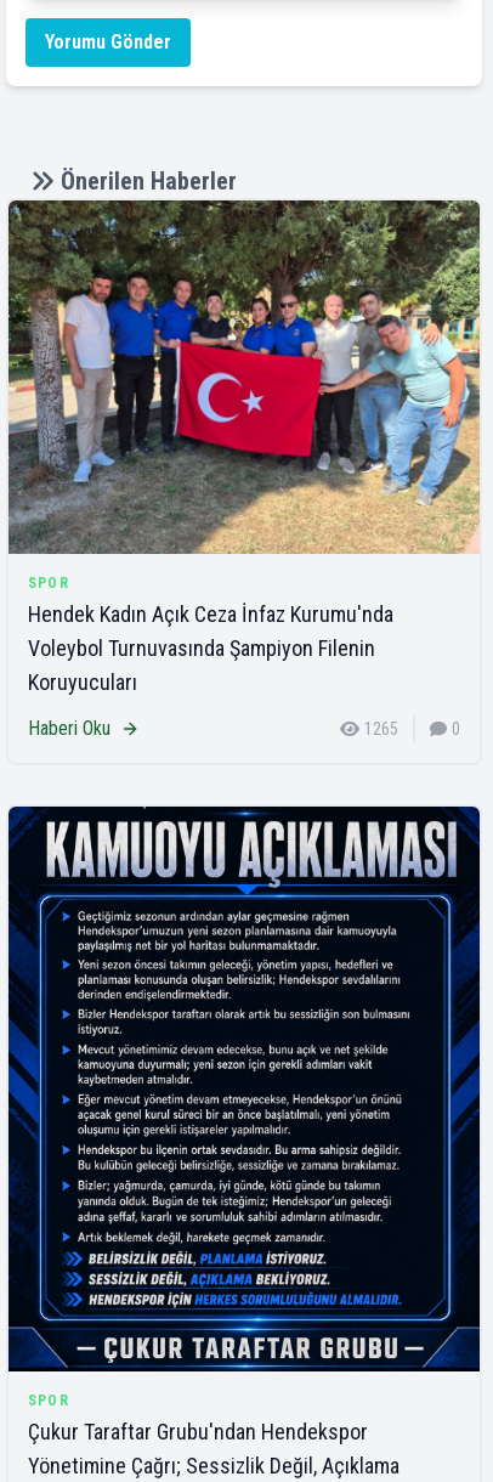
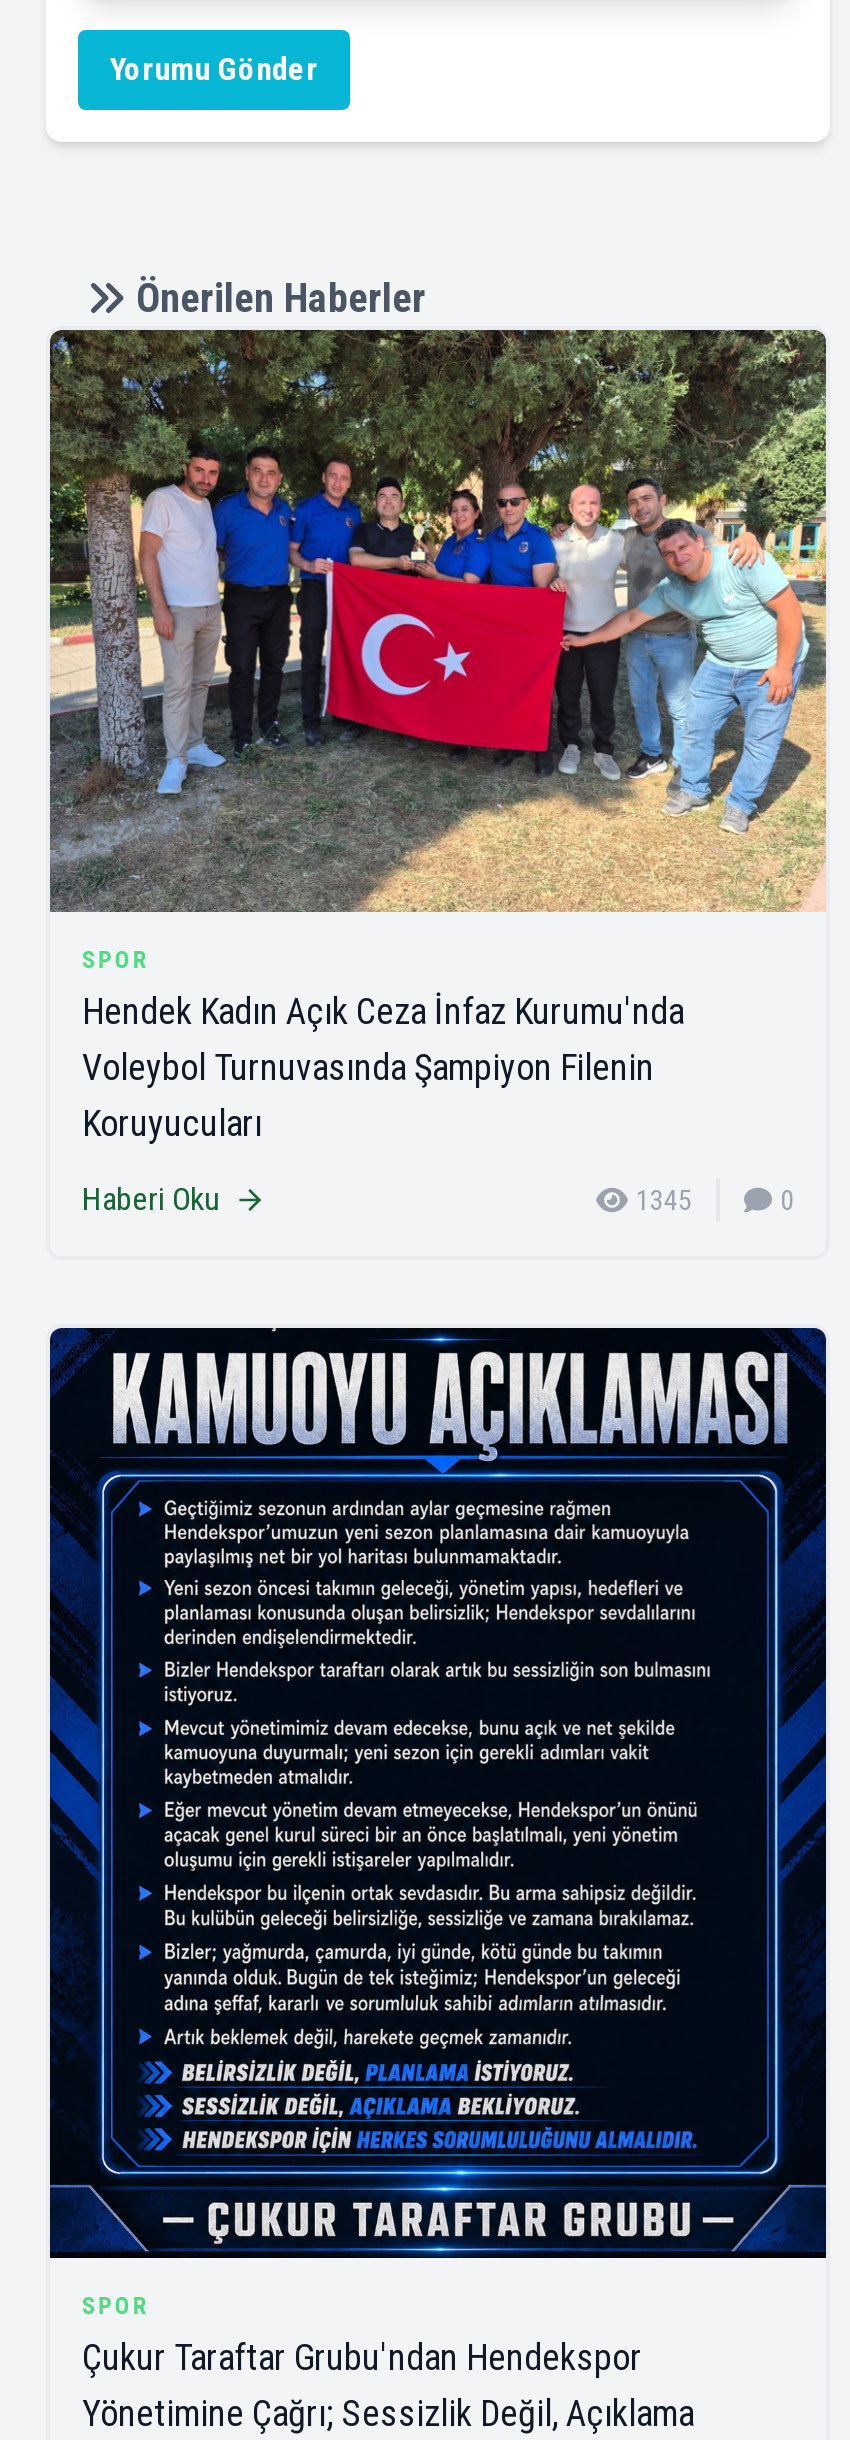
- 1265
+ 1345
